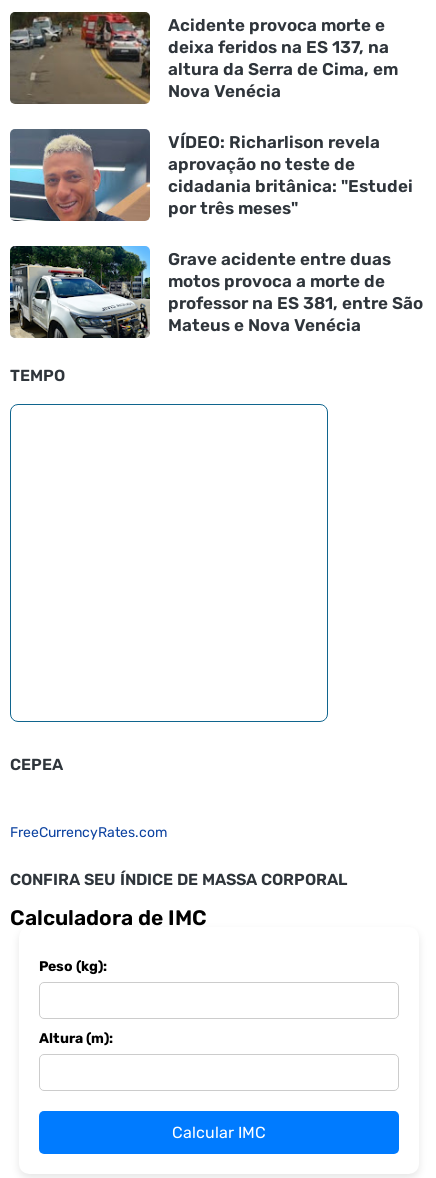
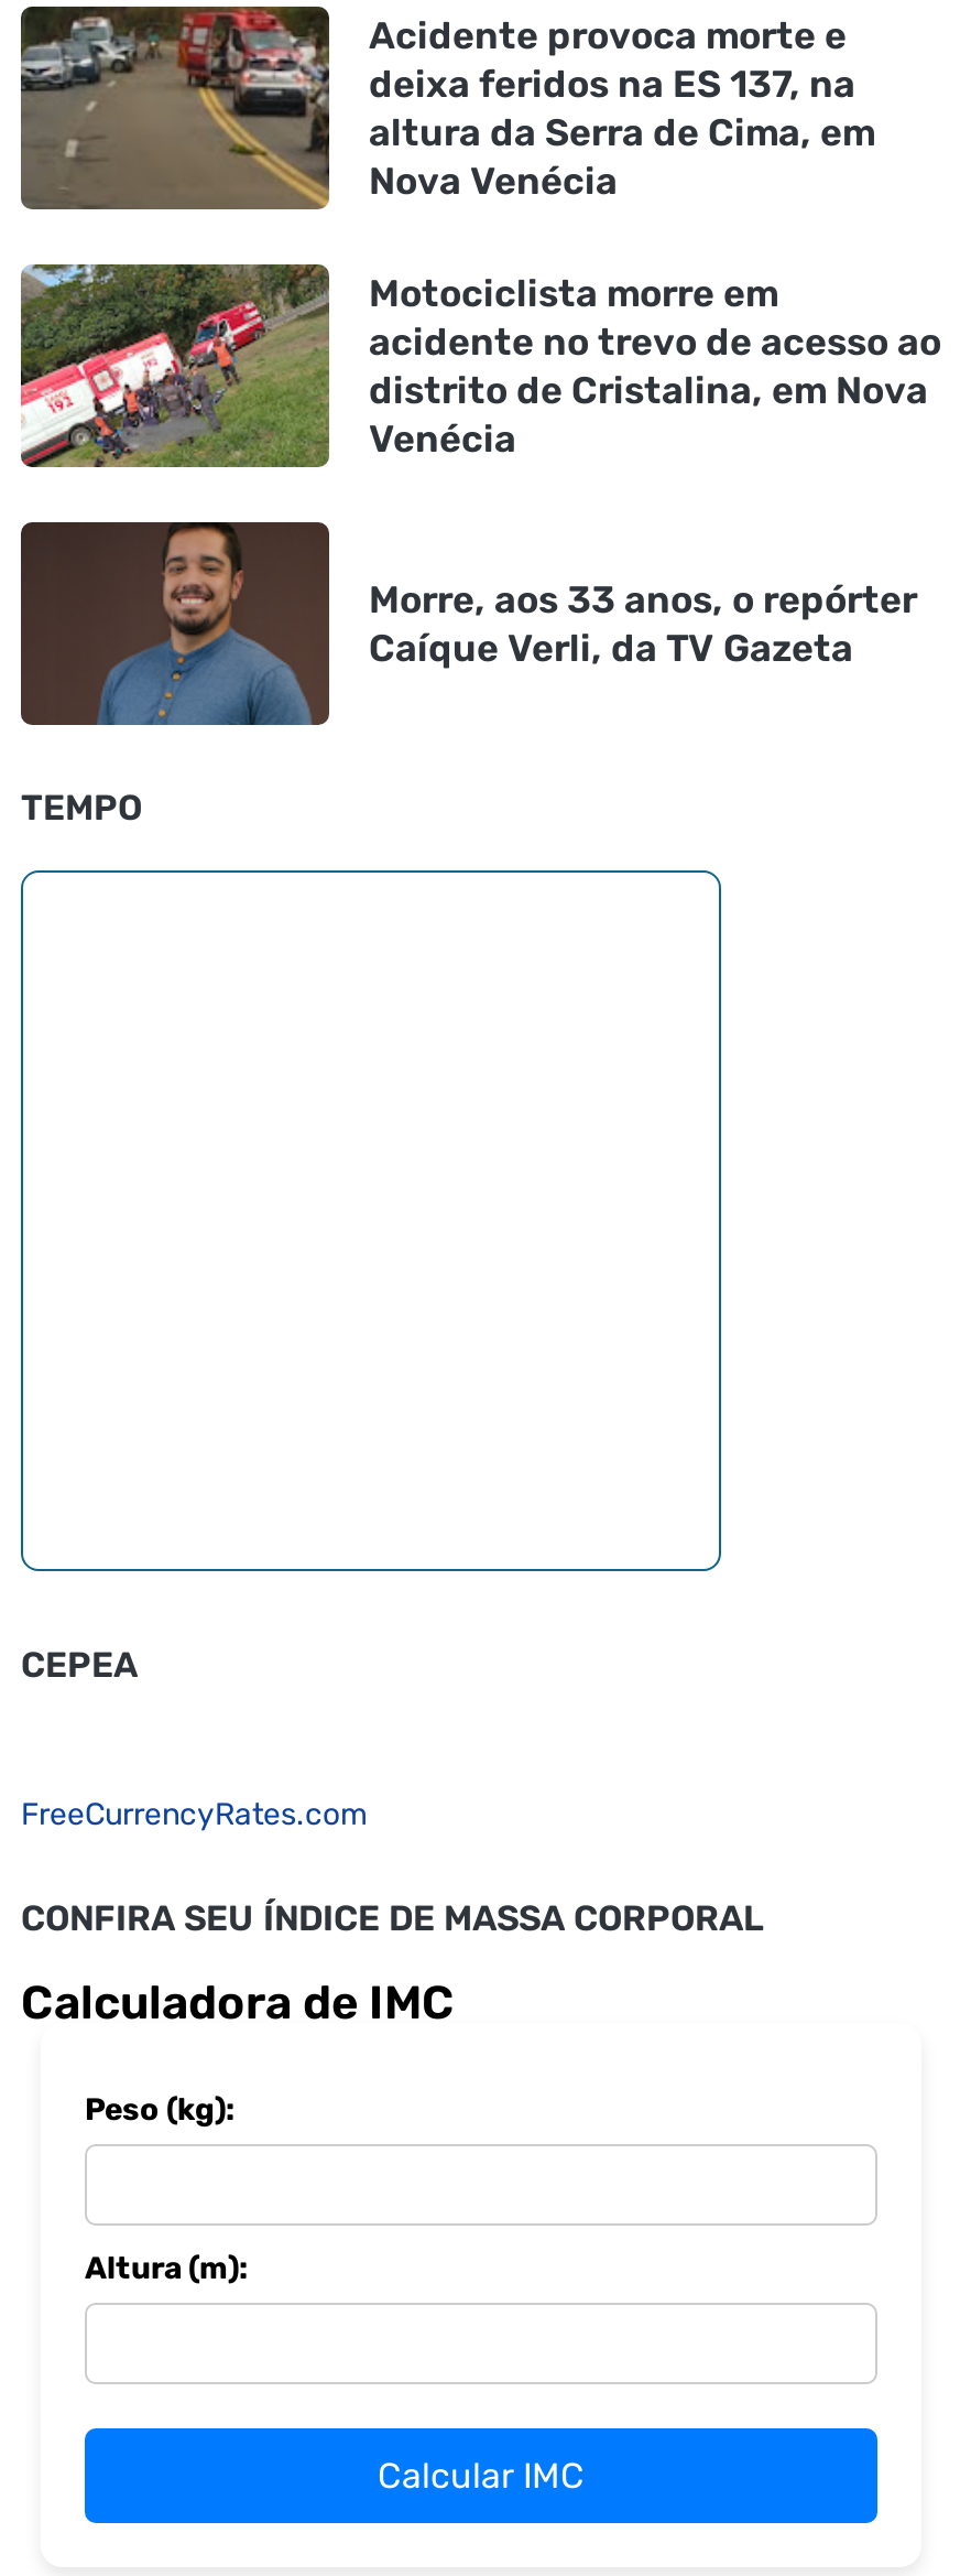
- [image]
- VÍDEO: Richarlison revela
- aprovação no teste de
- cidadania britânica: "Estudei
- por três meses"
+ [image]
+ Motociclista morre em
+ acidente no trevo de acesso ao
+ distrito de Cristalina, em Nova
+ Venécia

- [image]
- Grave acidente entre duas
- motos provoca a morte de
- professor na ES 381, entre São
- Mateus e Nova Venécia
+ [image]
+ Morre, aos 33 anos, o repórter
+ Caíque Verli, da TV Gazeta
